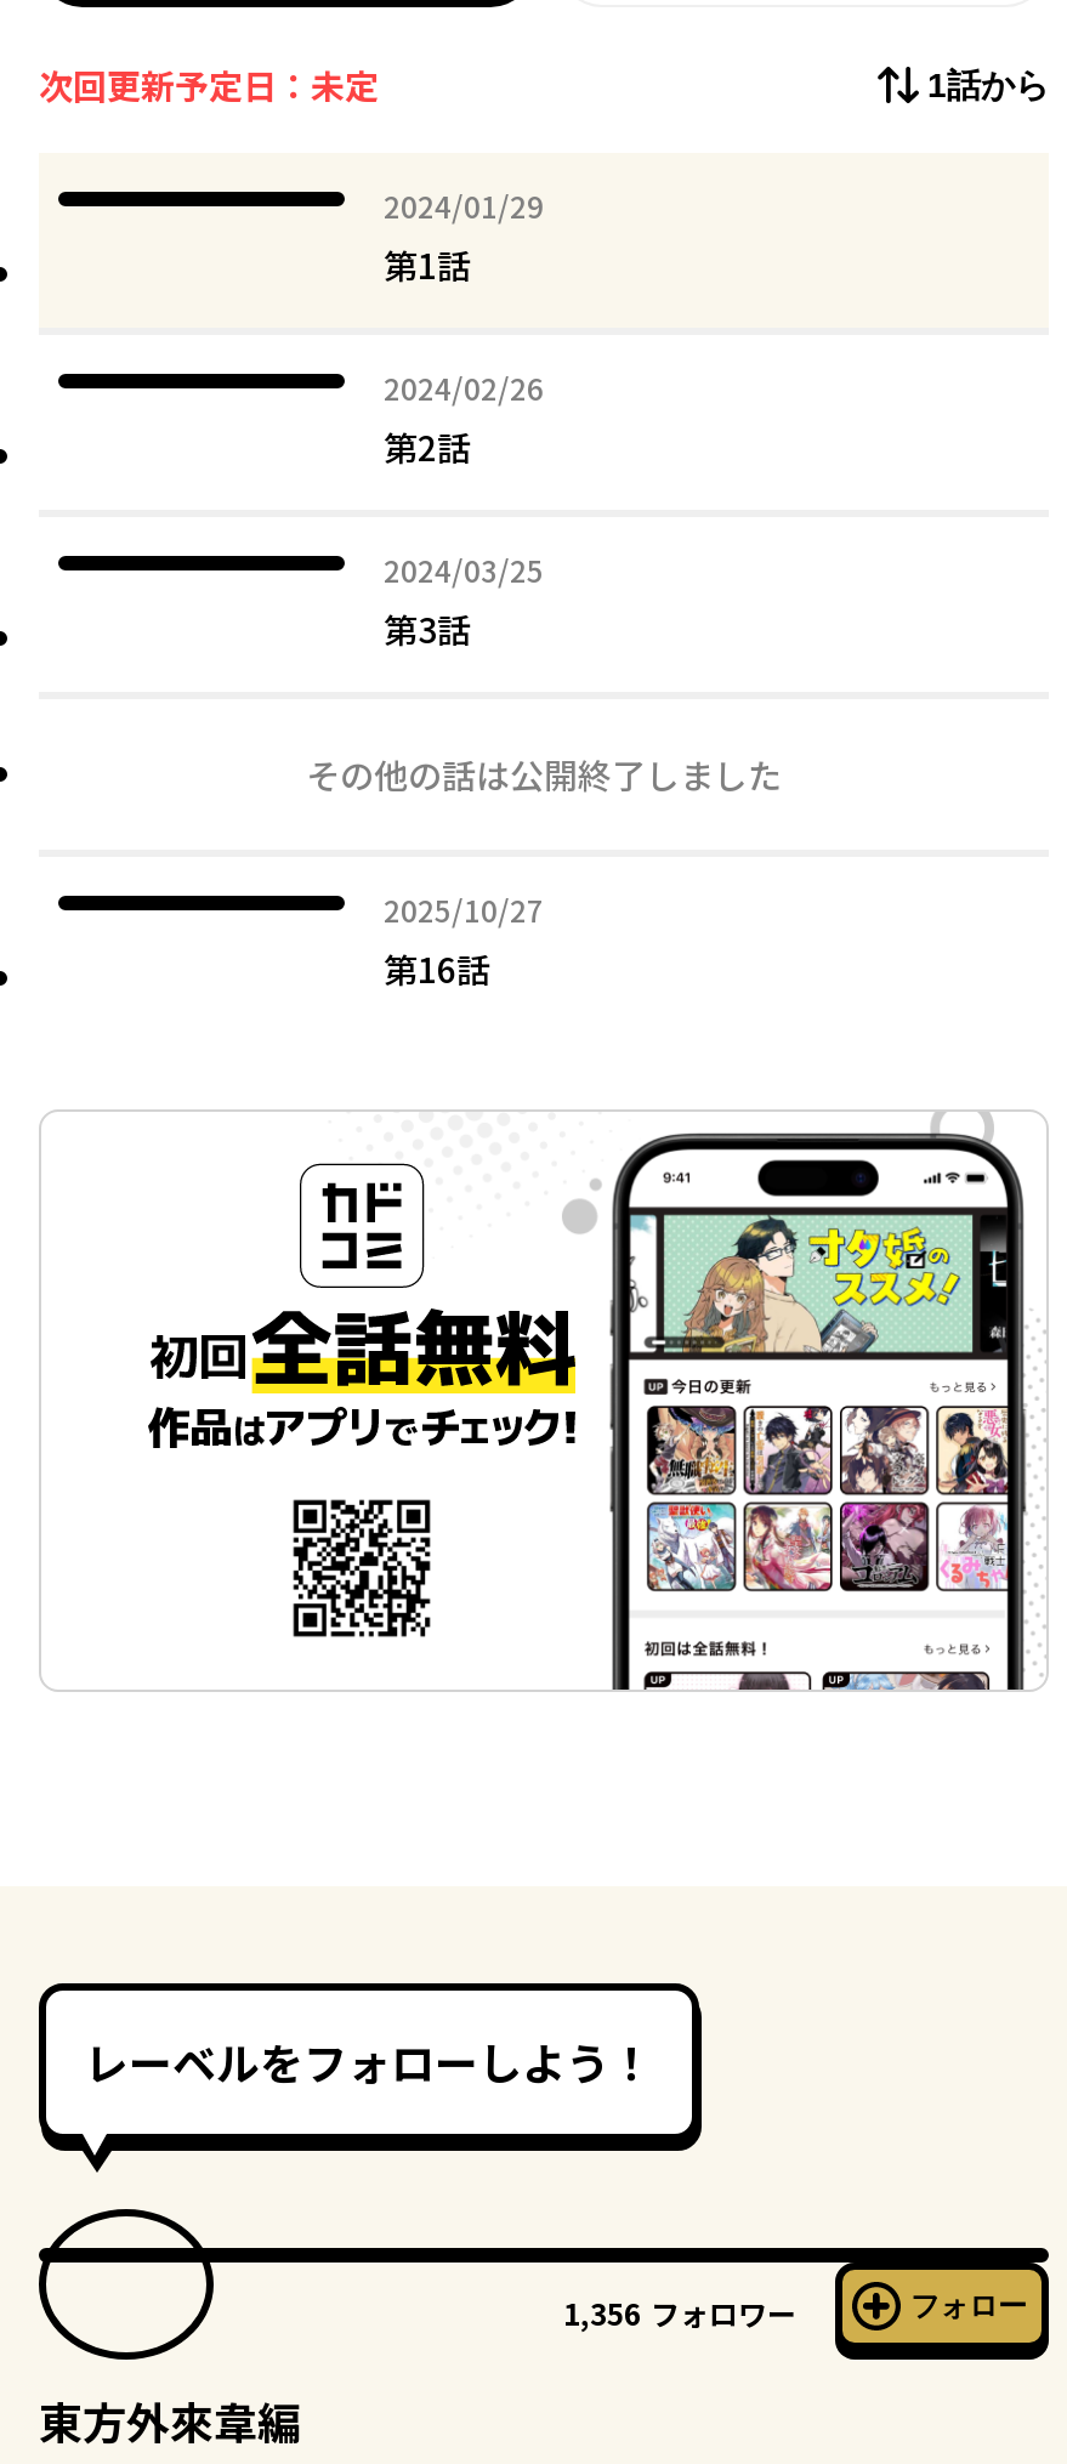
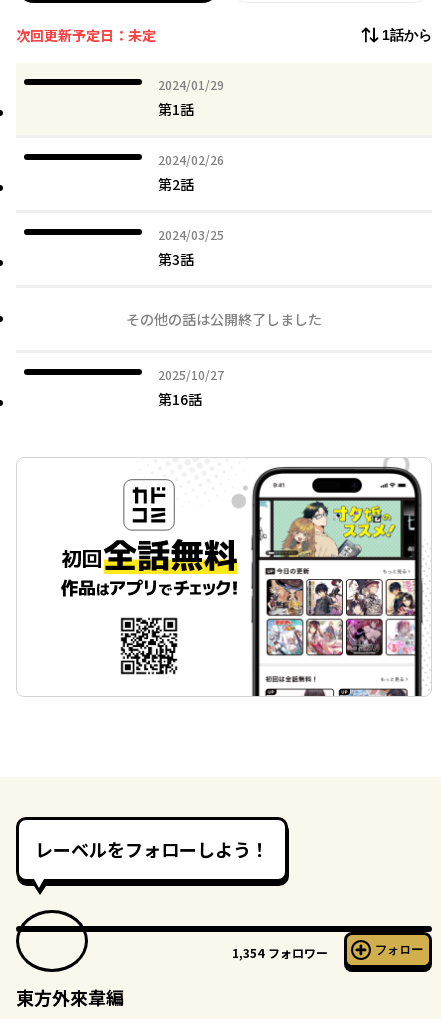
- 1,356 フォロワー
+ 1,354 フォロワー
